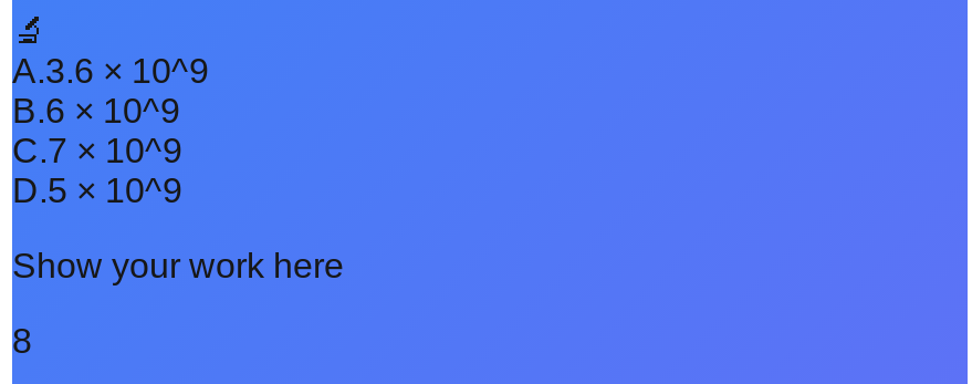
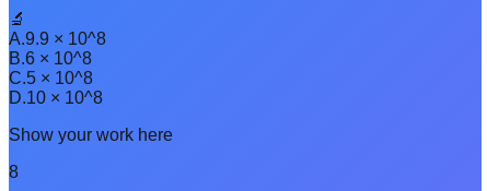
- A.3.6 × 10^9
+ A.9.9 × 10^8

- B.6 × 10^9
+ B.6 × 10^8

- C.7 × 10^9
+ C.5 × 10^8

- D.5 × 10^9
+ D.10 × 10^8
